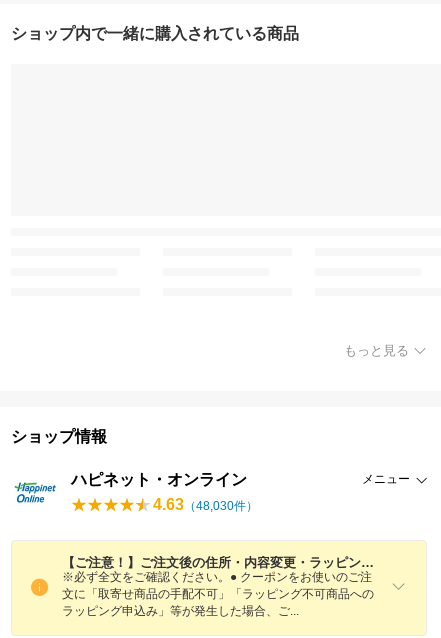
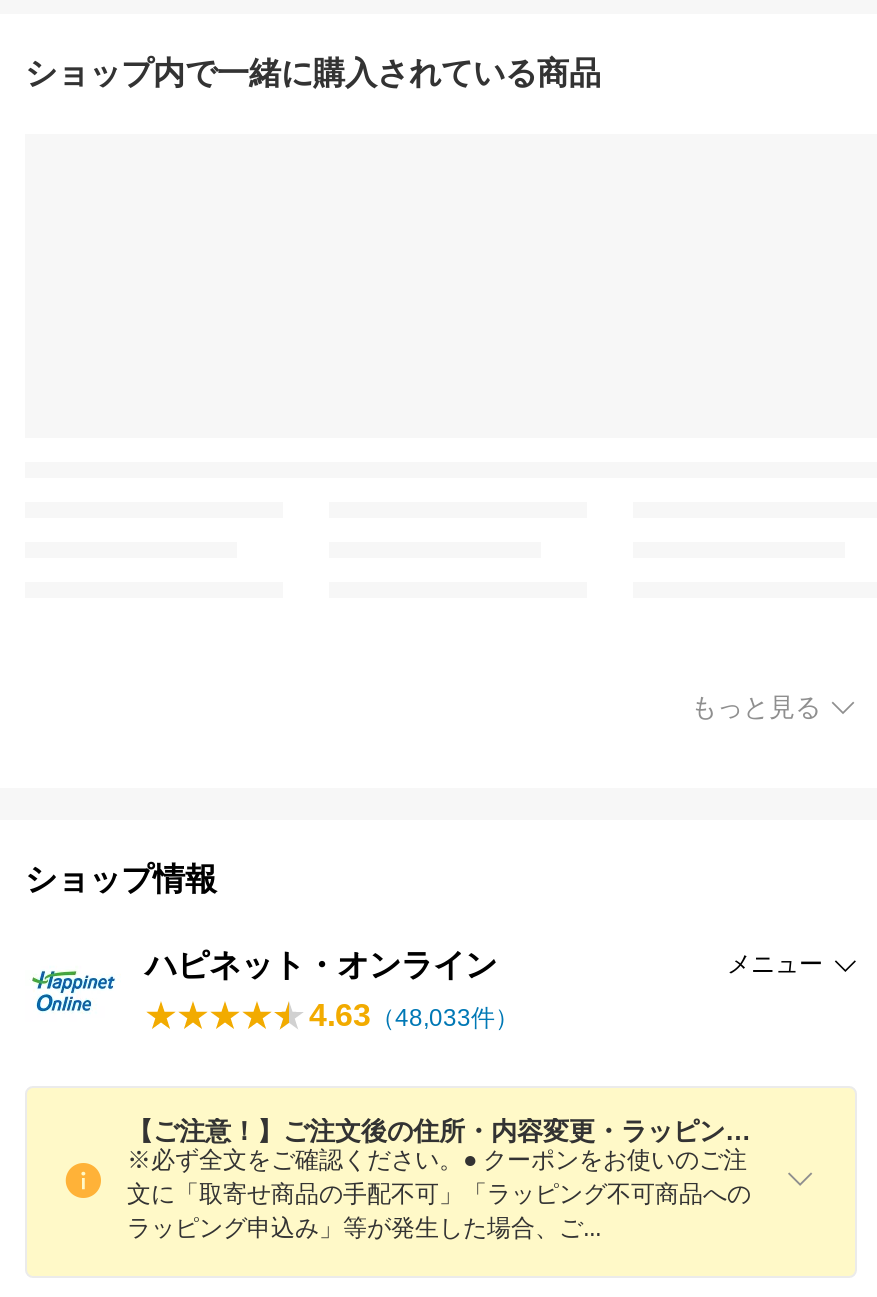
- 4.63（48,030件）
+ 4.63（48,033件）
